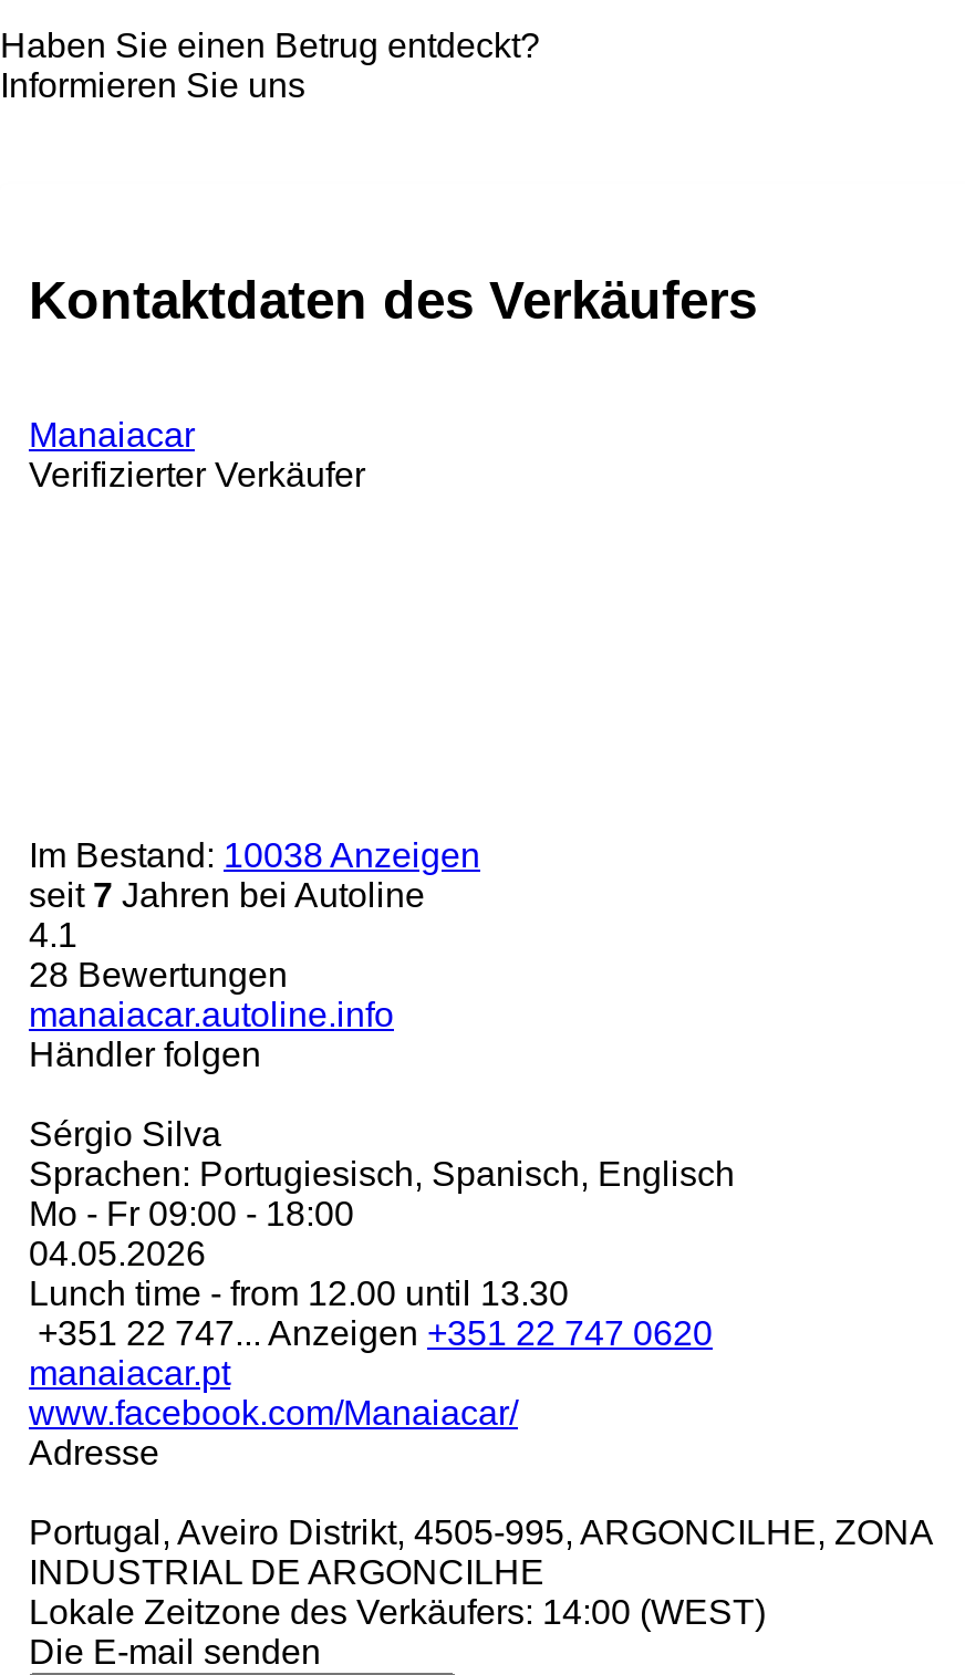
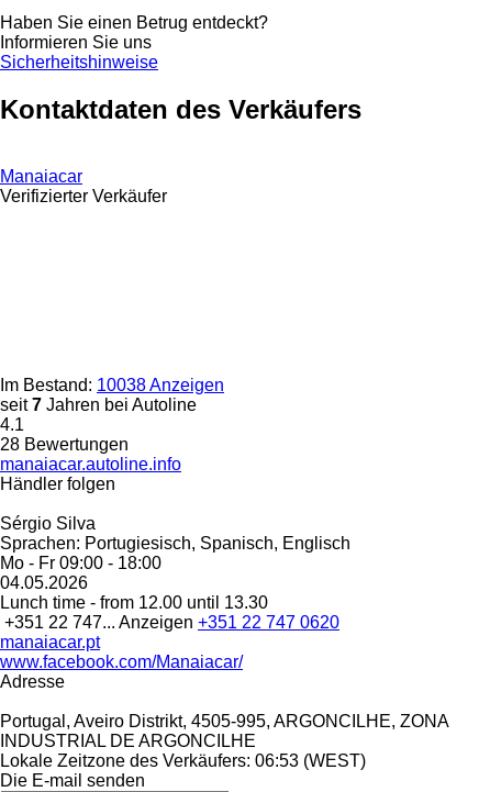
+ Sicherheitshinweise

- Lokale Zeitzone des Verkäufers: 14:00 (WEST)
+ Lokale Zeitzone des Verkäufers: 06:53 (WEST)
